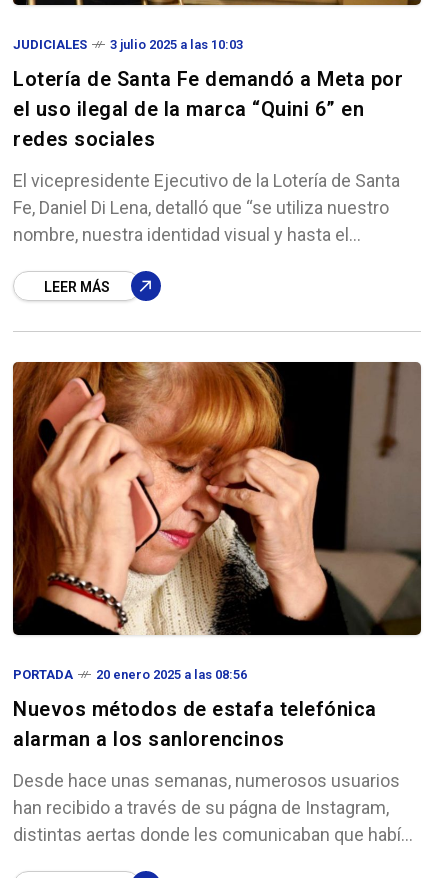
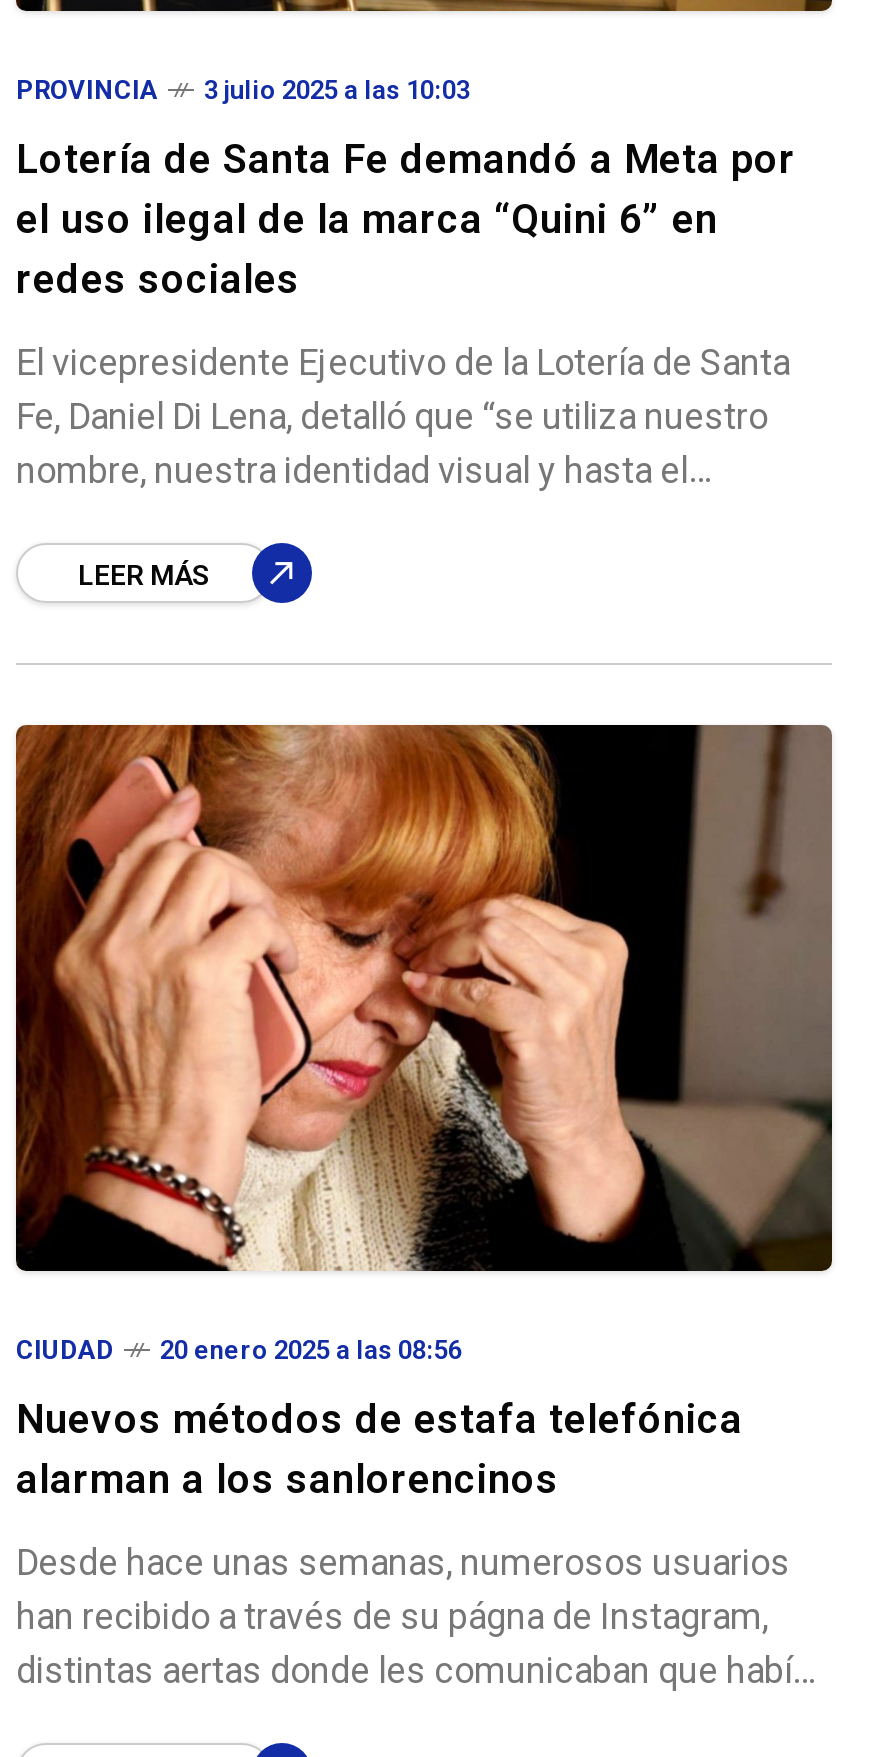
- JUDICIALES
+ PROVINCIA

- PORTADA
+ CIUDAD
